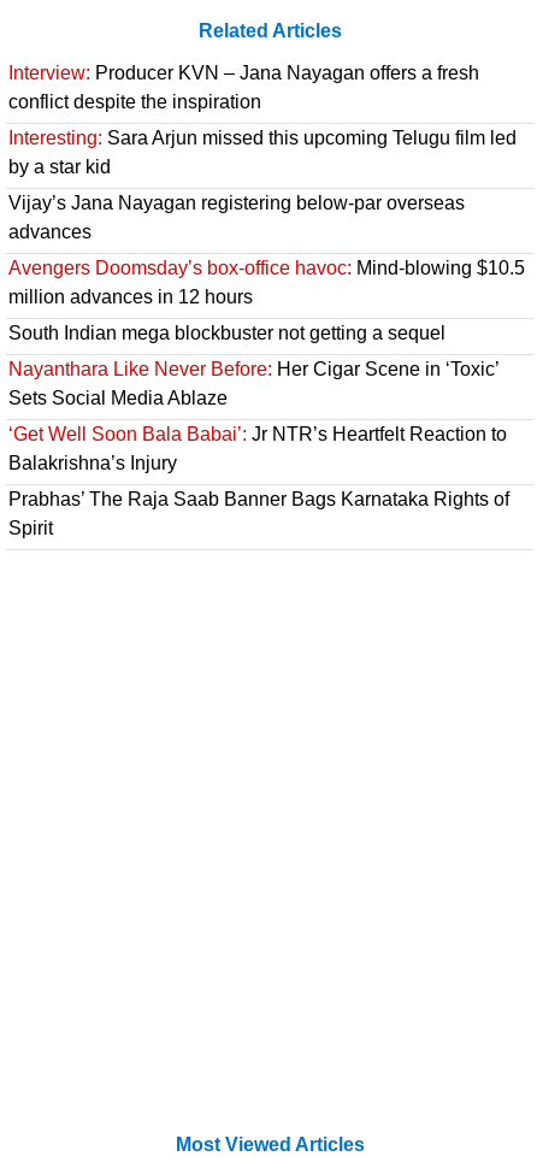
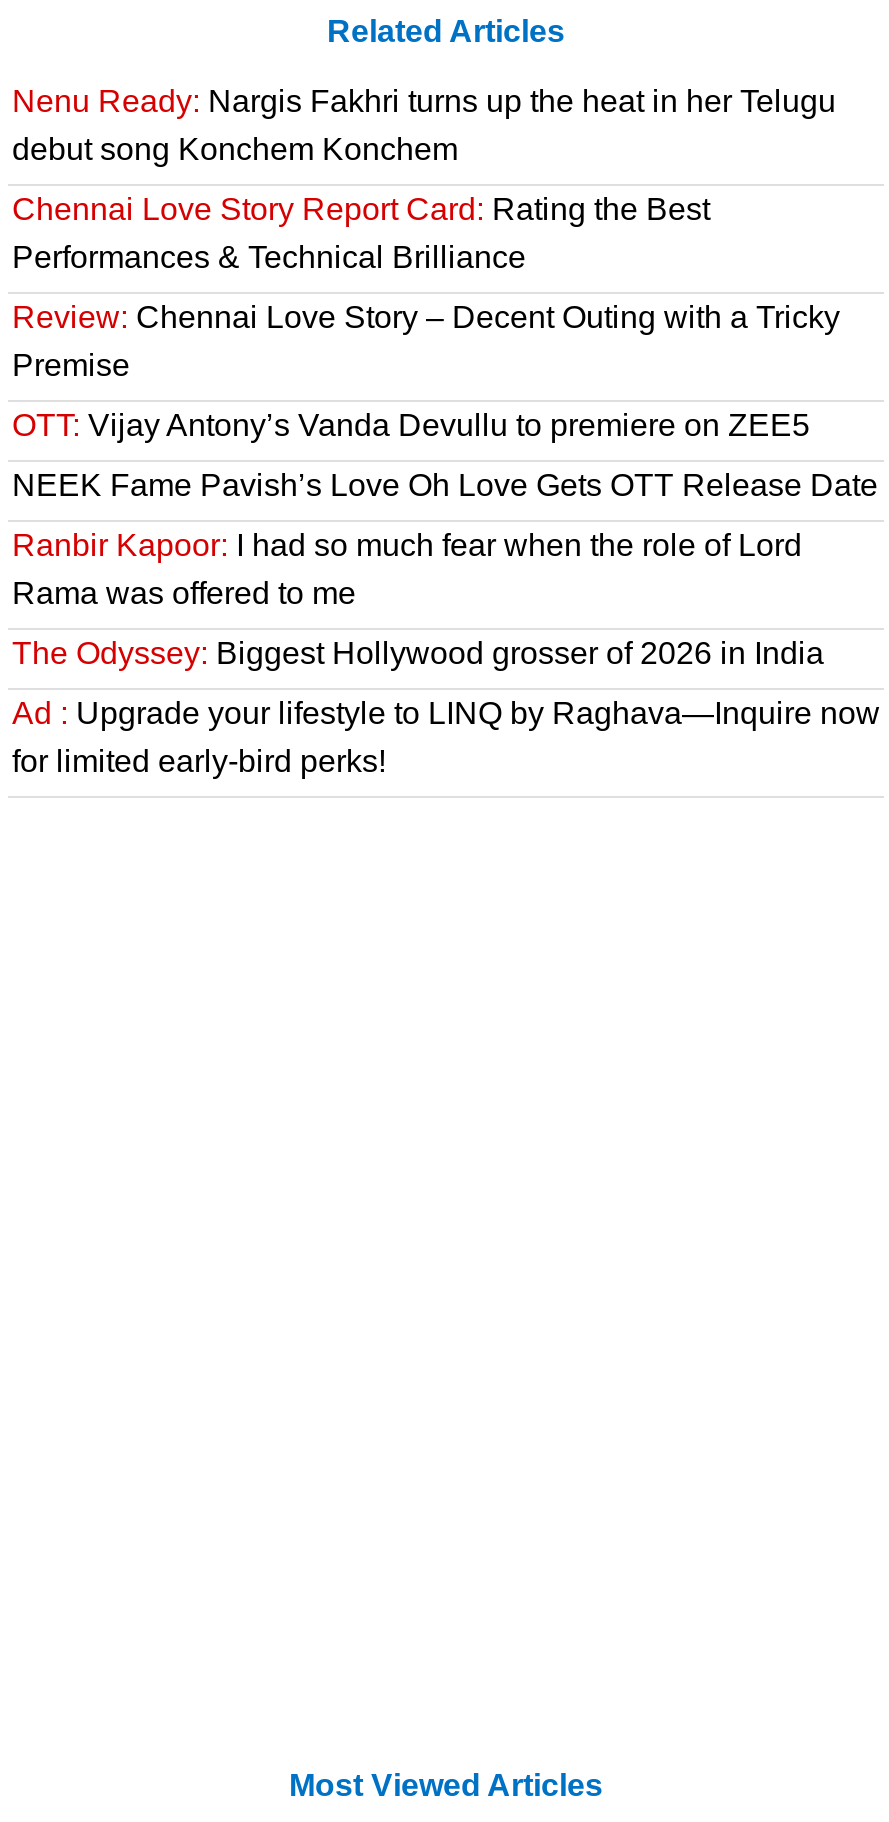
- Interview: Producer KVN – Jana Nayagan offers a fresh
- conflict despite the inspiration
+ Nenu Ready: Nargis Fakhri turns up the heat in her Telugu
+ debut song Konchem Konchem

- Interesting: Sara Arjun missed this upcoming Telugu film led
- by a star kid
+ Chennai Love Story Report Card: Rating the Best
+ Performances & Technical Brilliance

- Vijay’s Jana Nayagan registering below-par overseas
- advances
+ Review: Chennai Love Story – Decent Outing with a Tricky
+ Premise

- Avengers Doomsday’s box-office havoc: Mind-blowing $10.5
- million advances in 12 hours
+ OTT: Vijay Antony’s Vanda Devullu to premiere on ZEE5

- South Indian mega blockbuster not getting a sequel
+ NEEK Fame Pavish’s Love Oh Love Gets OTT Release Date

- Nayanthara Like Never Before: Her Cigar Scene in ‘Toxic’
- Sets Social Media Ablaze
+ Ranbir Kapoor: I had so much fear when the role of Lord
+ Rama was offered to me

- ‘Get Well Soon Bala Babai’: Jr NTR’s Heartfelt Reaction to
- Balakrishna’s Injury
+ The Odyssey: Biggest Hollywood grosser of 2026 in India

- Prabhas’ The Raja Saab Banner Bags Karnataka Rights of
- Spirit
+ Ad : Upgrade your lifestyle to LINQ by Raghava—Inquire now
+ for limited early-bird perks!
